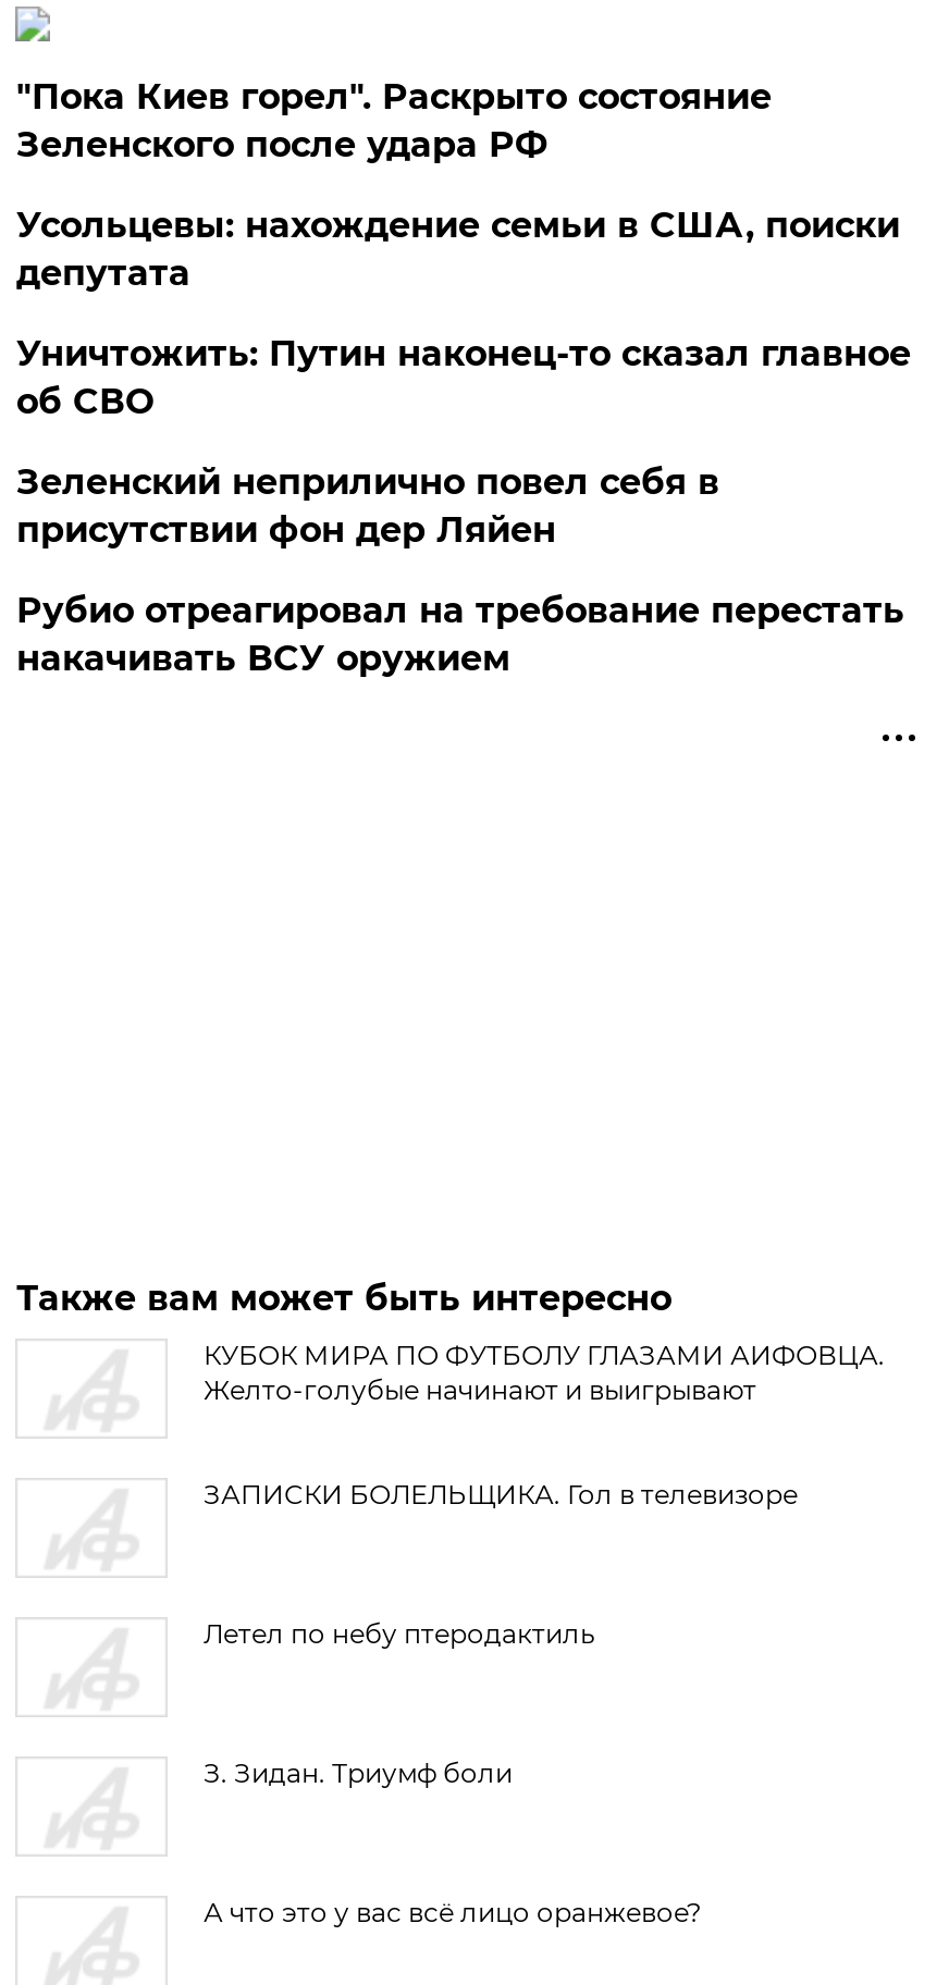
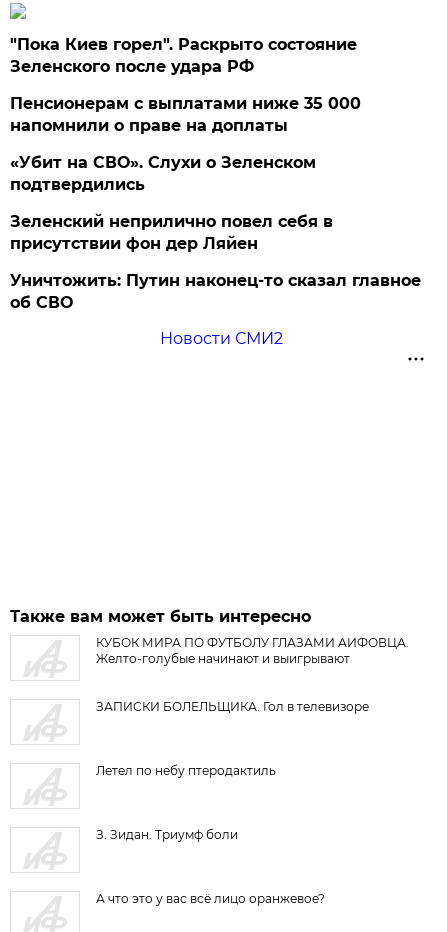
+ «Убит на СВО». Слухи о Зеленском
+ подтвердились

- Усольцевы: нахождение семьи в США, поиски
- депутата
+ Пенсионерам с выплатами ниже 35 000
+ напомнили о праве на доплаты

moved down: Уничтожить: Путин наконец-то сказал главное | об СВО

- Рубио отреагировал на требование перестать
- накачивать ВСУ оружием
+ Новости СМИ2
